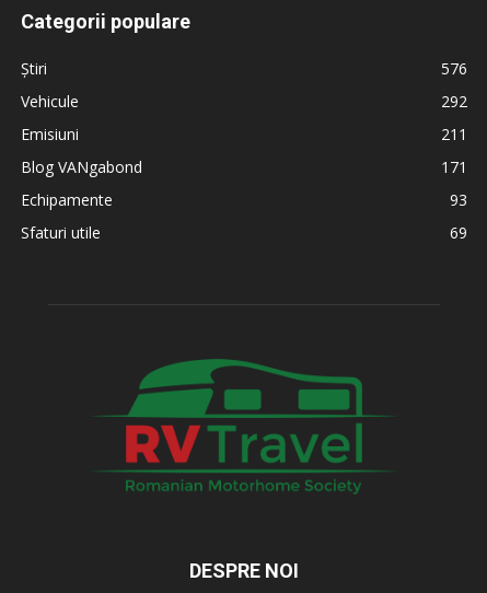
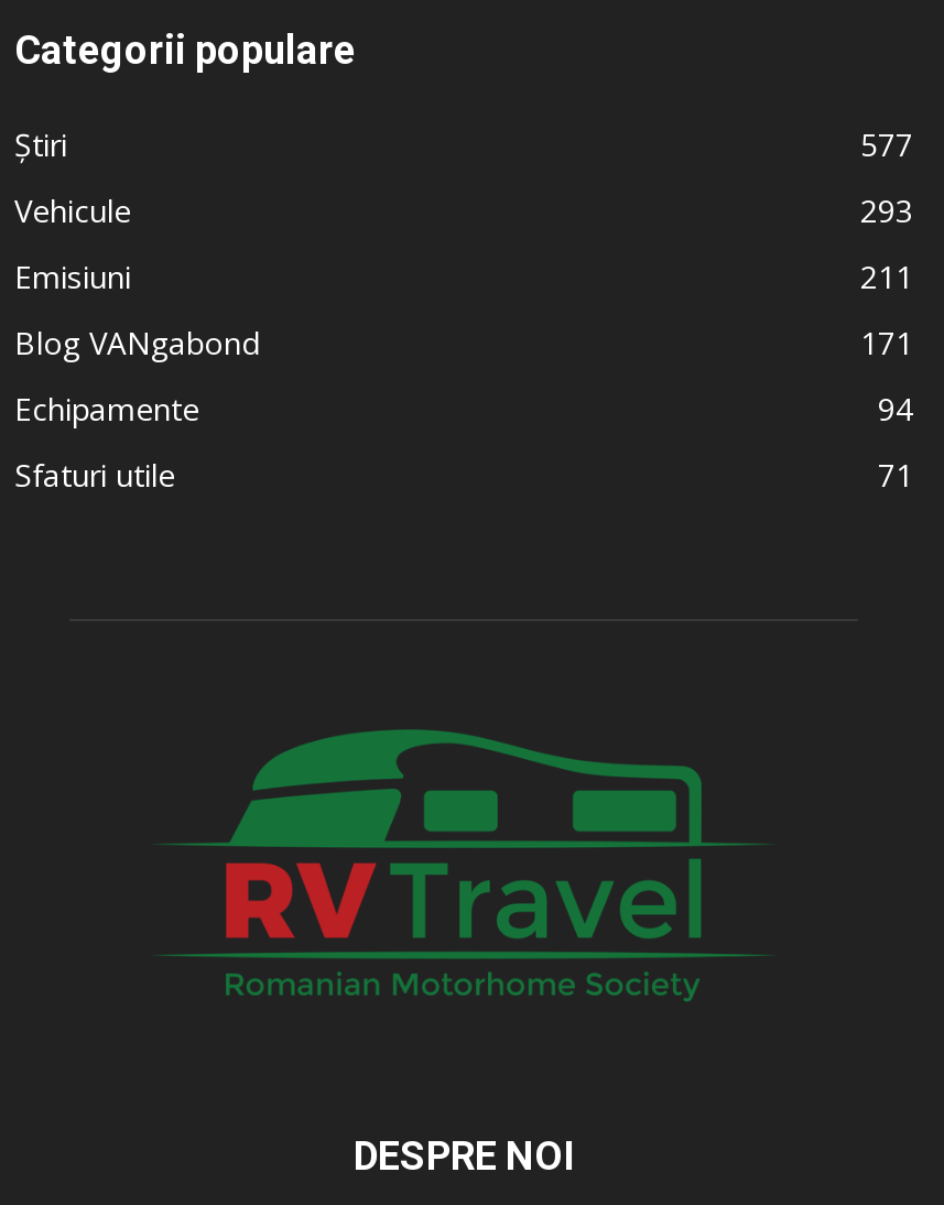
- 576
+ 577

- 292
+ 293

- 93
+ 94

- 69
+ 71
